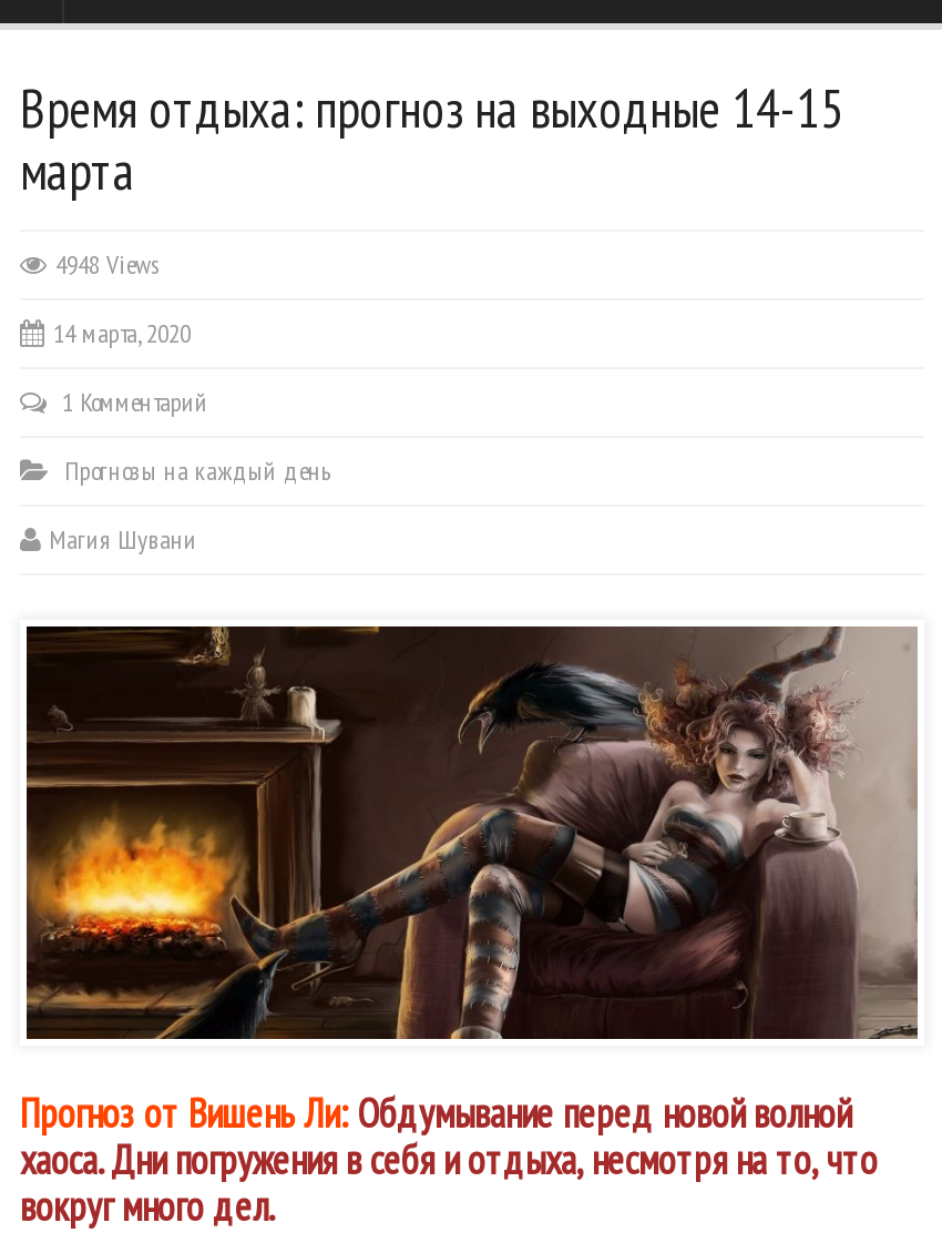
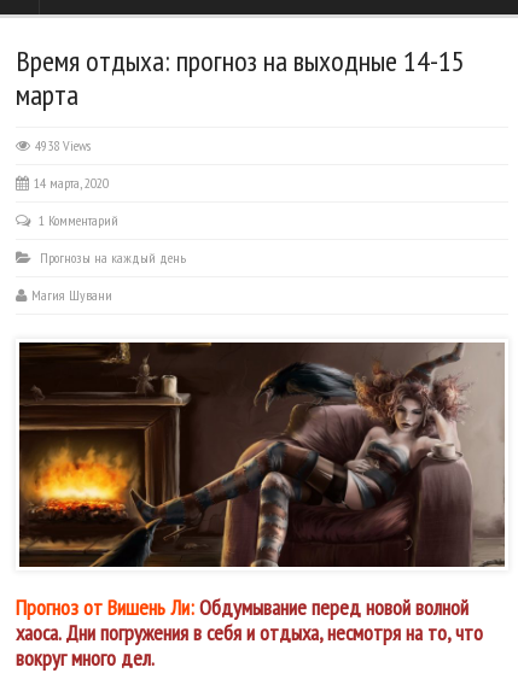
- 4948 Views
+ 4938 Views
